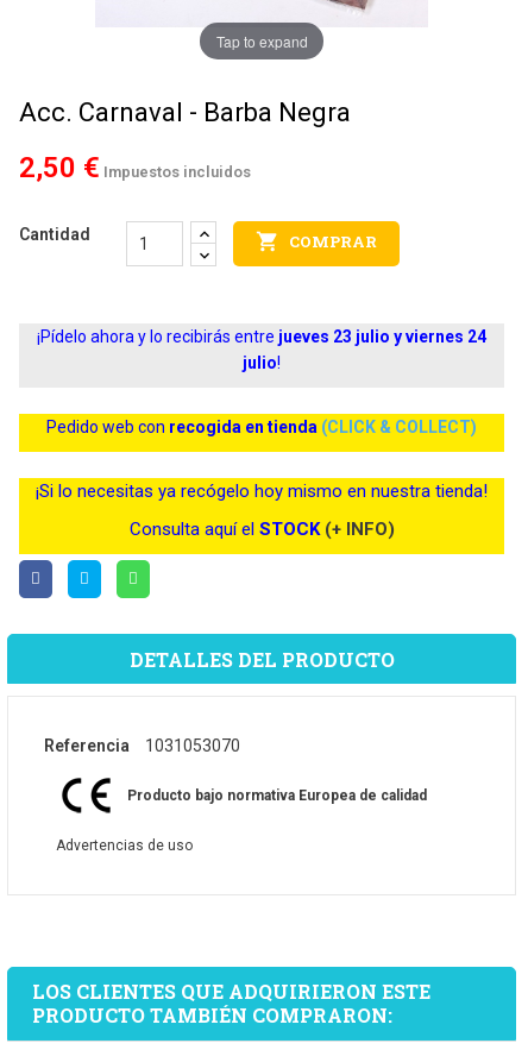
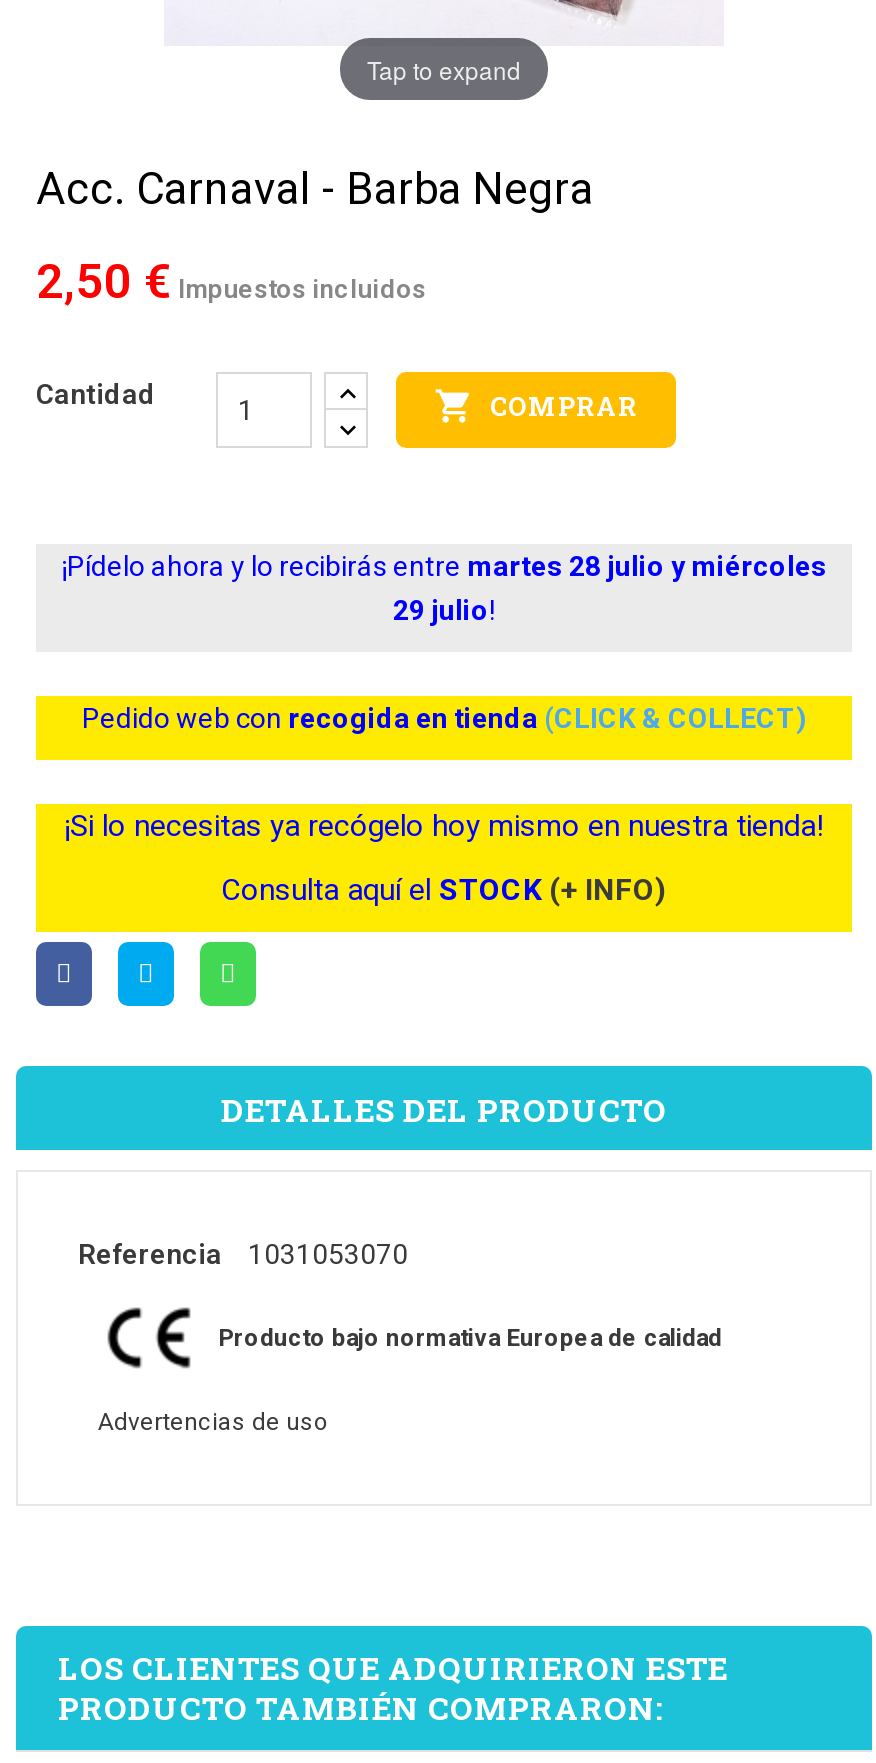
- ¡Pídelo ahora y lo recibirás entre jueves 23 julio y viernes 24
- julio!
+ ¡Pídelo ahora y lo recibirás entre martes 28 julio y miércoles
+ 29 julio!
